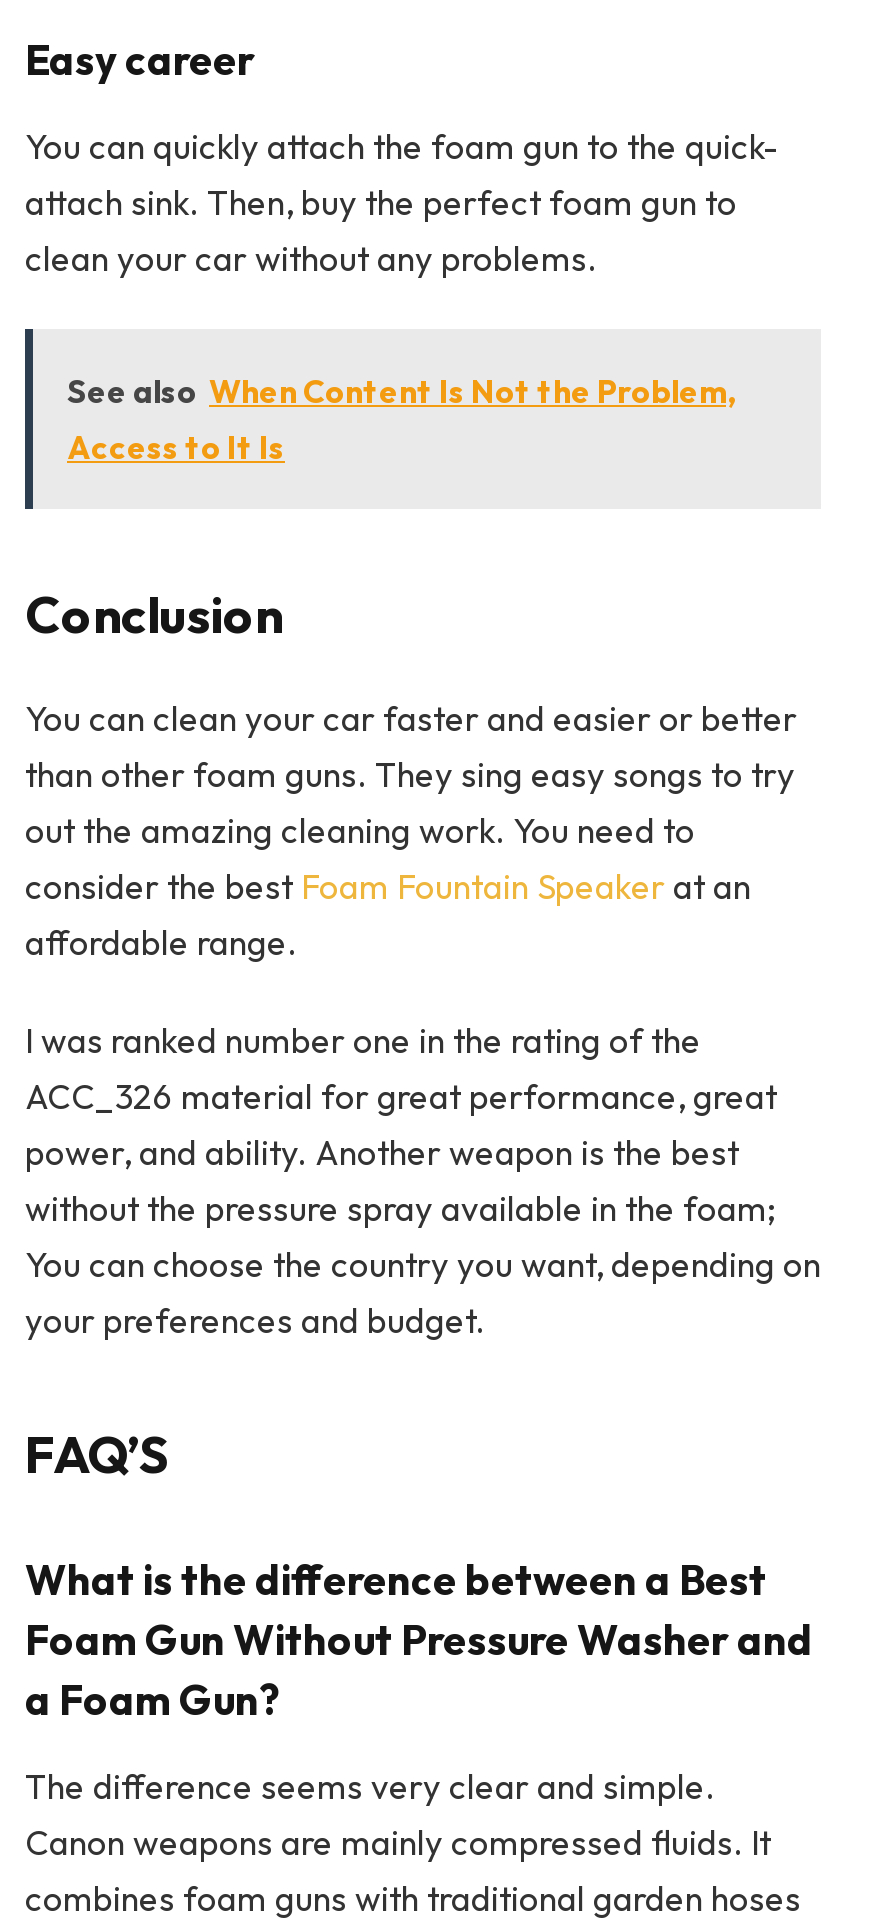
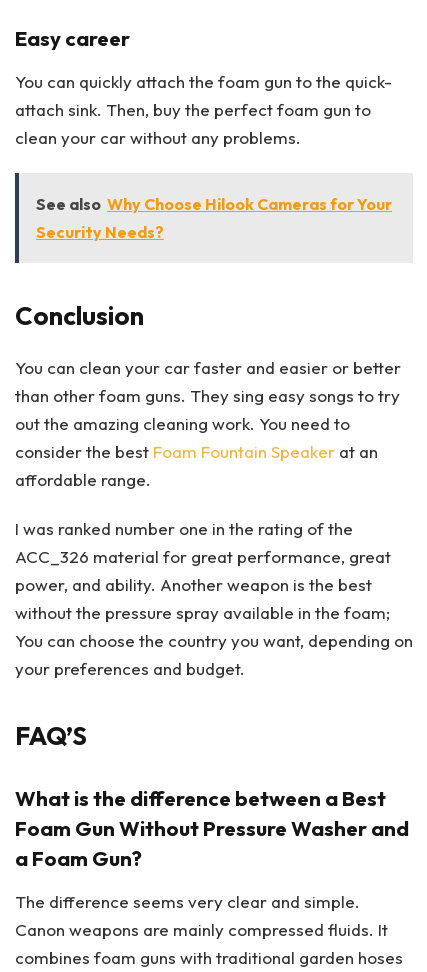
- See also When Content Is Not the Problem,
- Access to It Is
+ See also Why Choose Hilook Cameras for Your
+ Security Needs?
